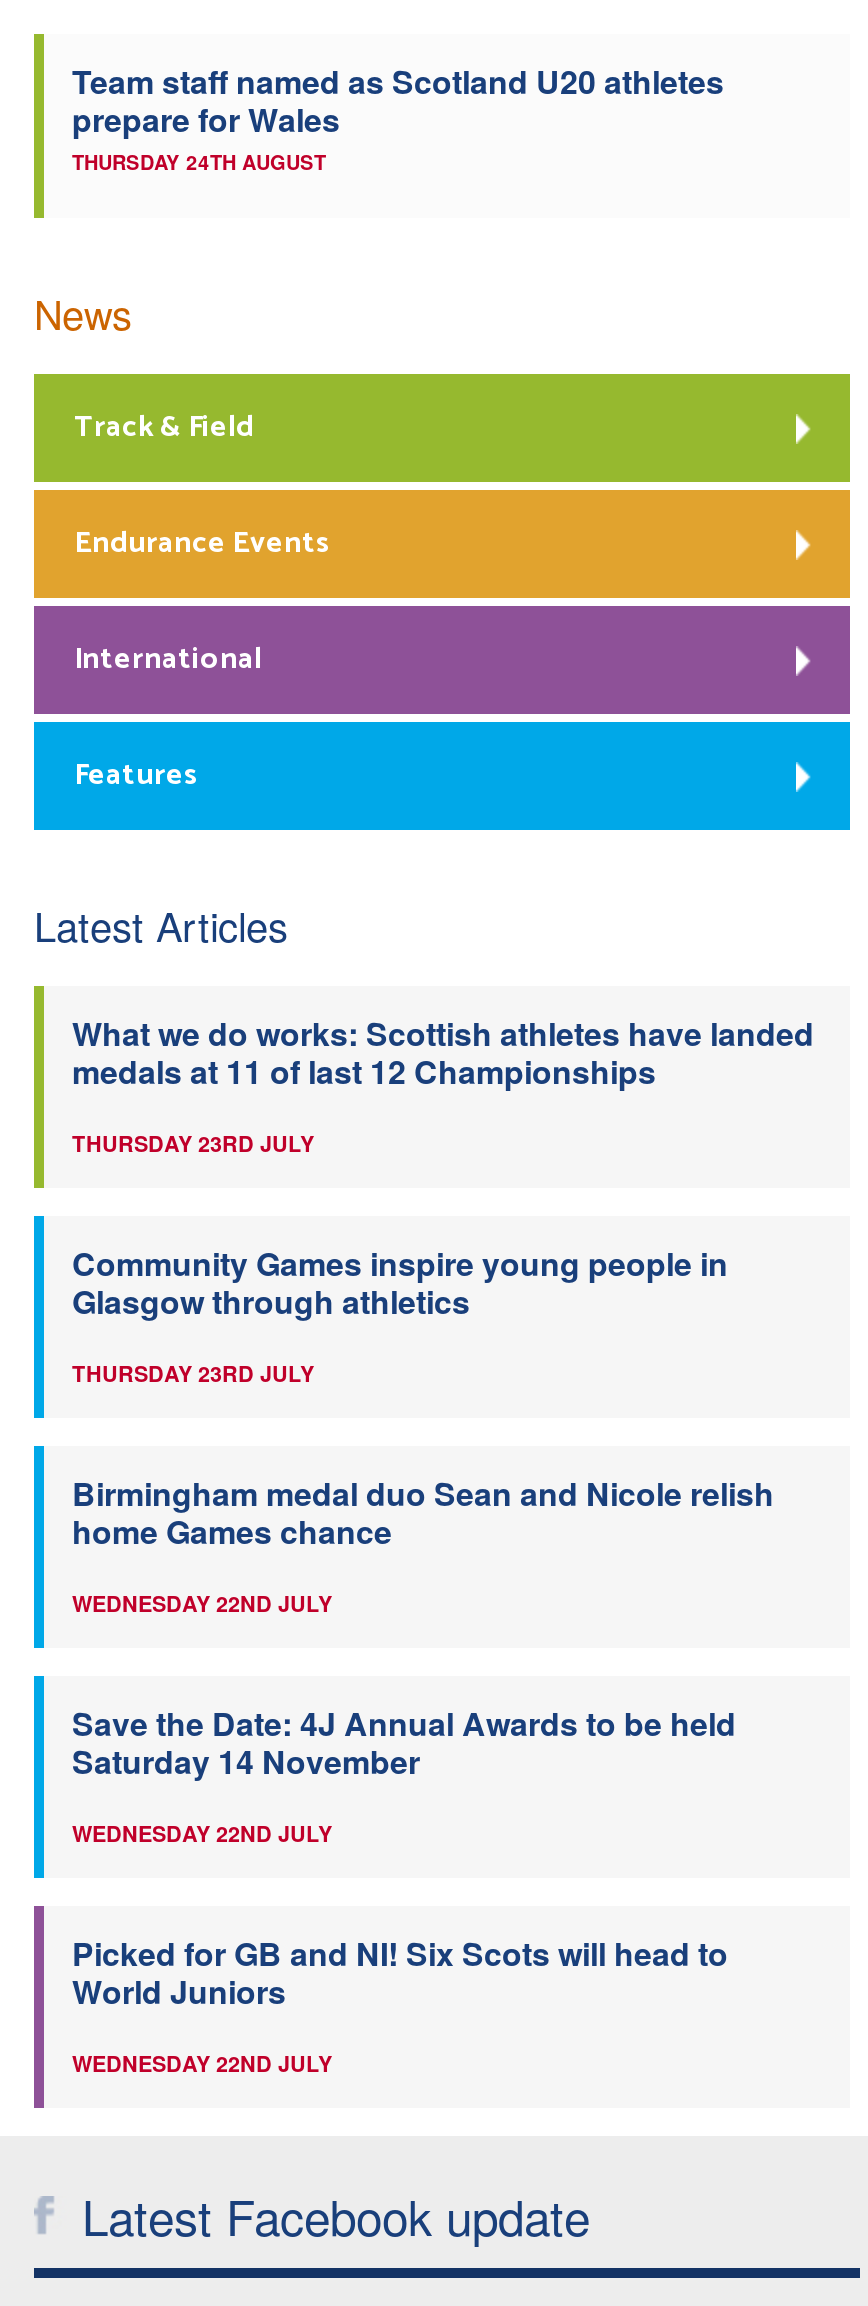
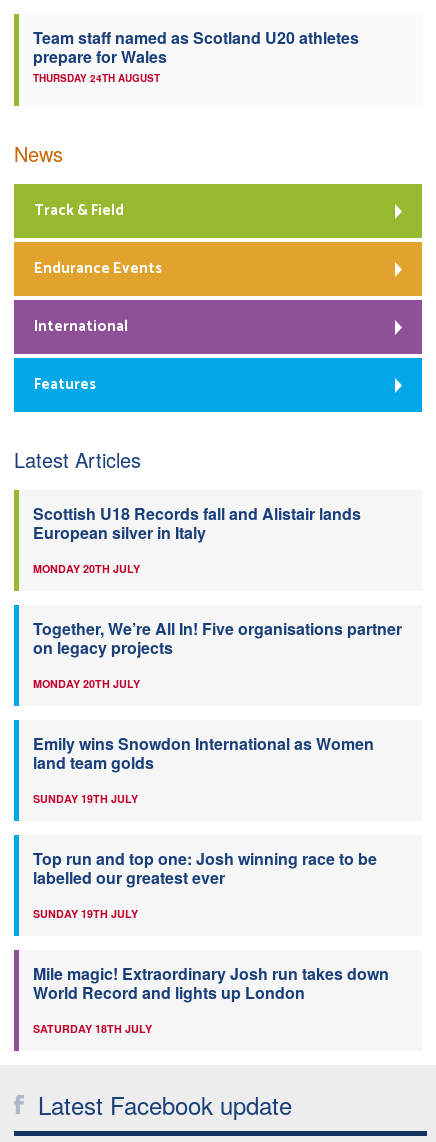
- What we do works: Scottish athletes have landed
- medals at 11 of last 12 Championships
+ Scottish U18 Records fall and Alistair lands
+ European silver in Italy

- THURSDAY 23RD JULY
+ MONDAY 20TH JULY

- Community Games inspire young people in
- Glasgow through athletics
+ Together, We’re All In! Five organisations partner
+ on legacy projects

- THURSDAY 23RD JULY
+ MONDAY 20TH JULY

- Birmingham medal duo Sean and Nicole relish
- home Games chance
+ Emily wins Snowdon International as Women
+ land team golds

- WEDNESDAY 22ND JULY
+ SUNDAY 19TH JULY

- Save the Date: 4J Annual Awards to be held
- Saturday 14 November
+ Top run and top one: Josh winning race to be
+ labelled our greatest ever

- WEDNESDAY 22ND JULY
+ SUNDAY 19TH JULY

- Picked for GB and NI! Six Scots will head to
- World Juniors
+ Mile magic! Extraordinary Josh run takes down
+ World Record and lights up London

- WEDNESDAY 22ND JULY
+ SATURDAY 18TH JULY
